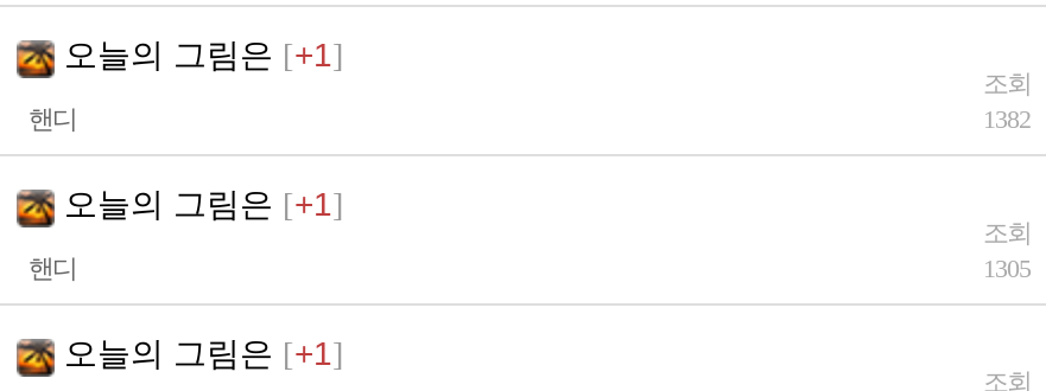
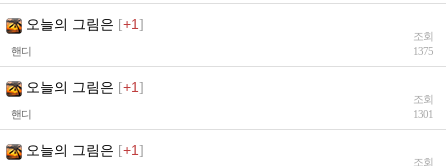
- 1382
+ 1375

- 1305
+ 1301
